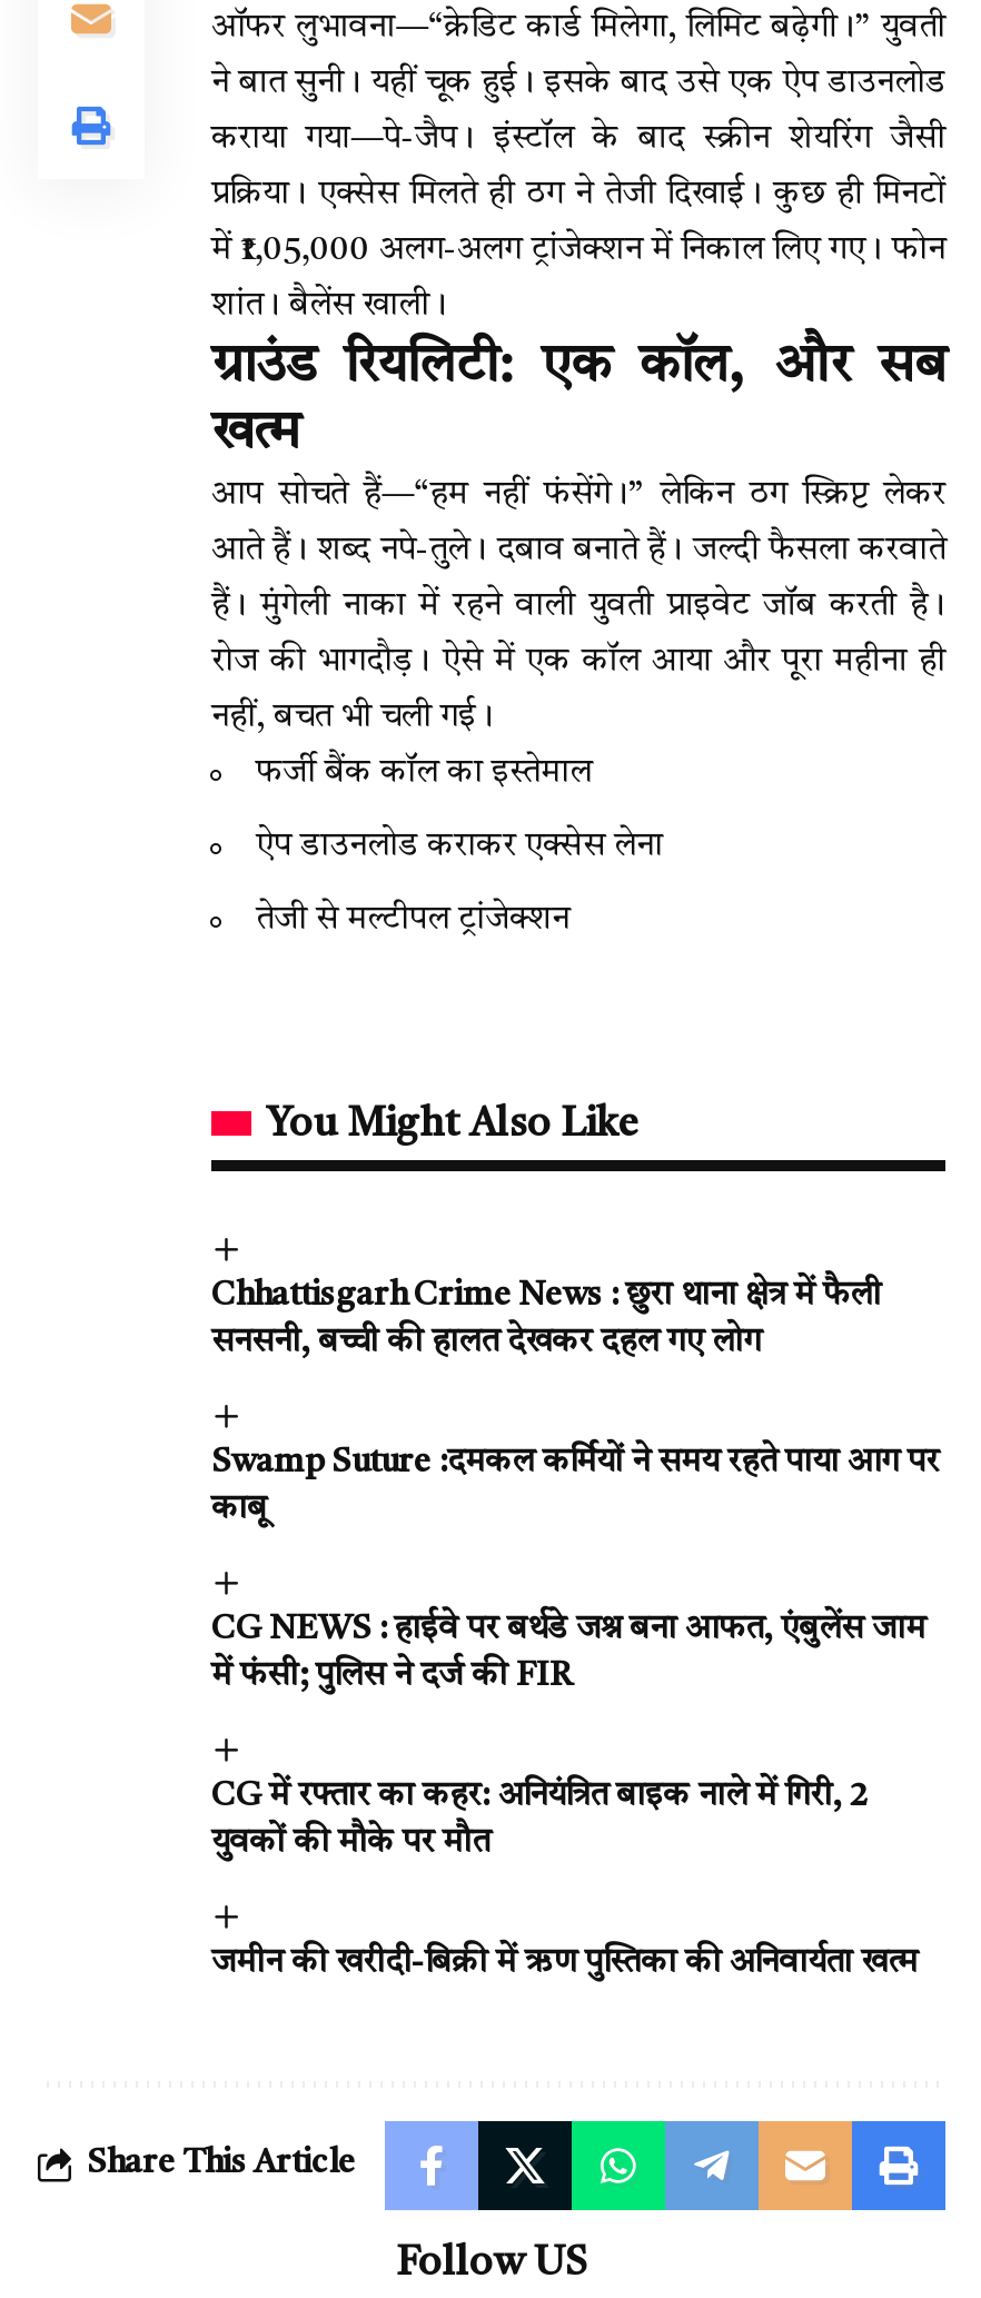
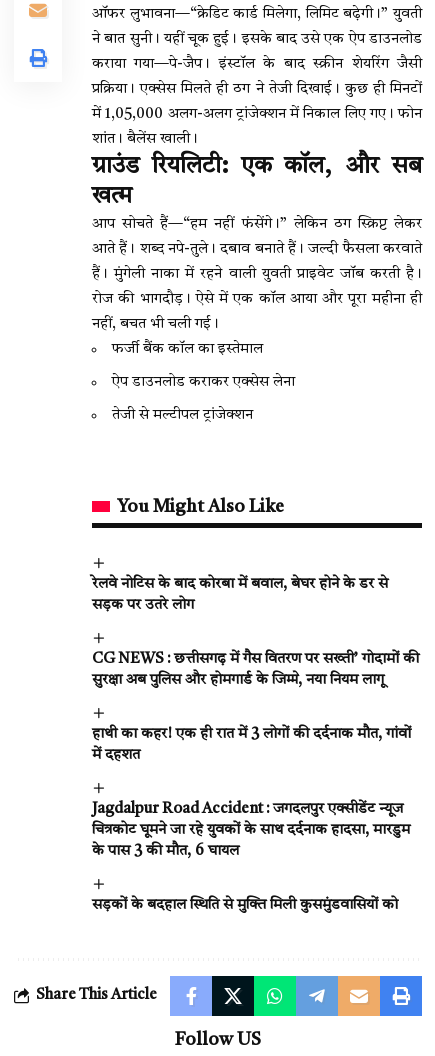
- Chhattisgarh Crime News : छुरा थाना क्षेत्र में फैली
- सनसनी, बच्ची की हालत देखकर दहल गए लोग
+ रेलवे नोटिस के बाद कोरबा में बवाल, बेघर होने के डर से
+ सड़क पर उतरे लोग

- Swamp Suture :दमकल कर्मियों ने समय रहते पाया आग पर
- काबू
+ CG NEWS : छत्तीसगढ़ में गैस वितरण पर सख्ती’ गोदामों की
+ सुरक्षा अब पुलिस और होमगार्ड के जिम्मे, नया नियम लागू

- CG NEWS : हाईवे पर बर्थडे जश्न बना आफत, एंबुलेंस जाम
- में फंसी; पुलिस ने दर्ज की FIR
+ हाथी का कहर! एक ही रात में 3 लोगों की दर्दनाक मौत, गांवों
+ में दहशत

- CG में रफ्तार का कहर: अनियंत्रित बाइक नाले में गिरी, 2
- युवकों की मौके पर मौत
+ Jagdalpur Road Accident : जगदलपुर एक्सीडेंट न्यूज
+ चित्रकोट घूमने जा रहे युवकों के साथ दर्दनाक हादसा, मारडुम
+ के पास 3 की मौत, 6 घायल

- जमीन की खरीदी-बिक्री में ऋण पुस्तिका की अनिवार्यता खत्म
+ सड़कों के बदहाल स्थिति से मुक्ति मिली कुसमुंडवासियों को
